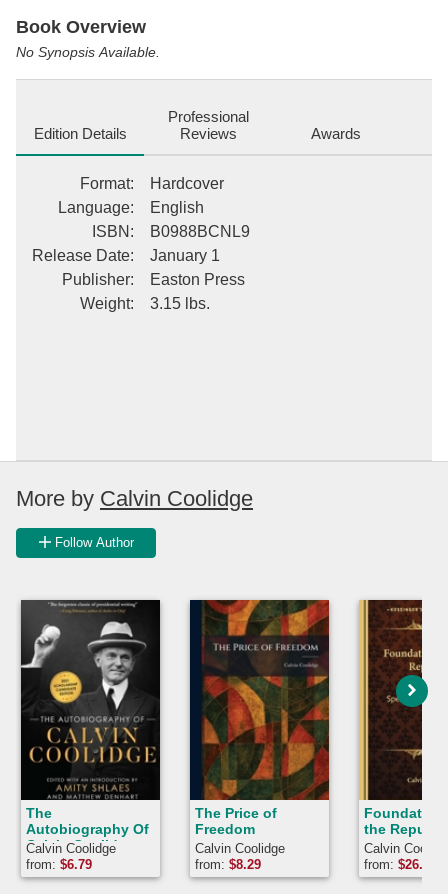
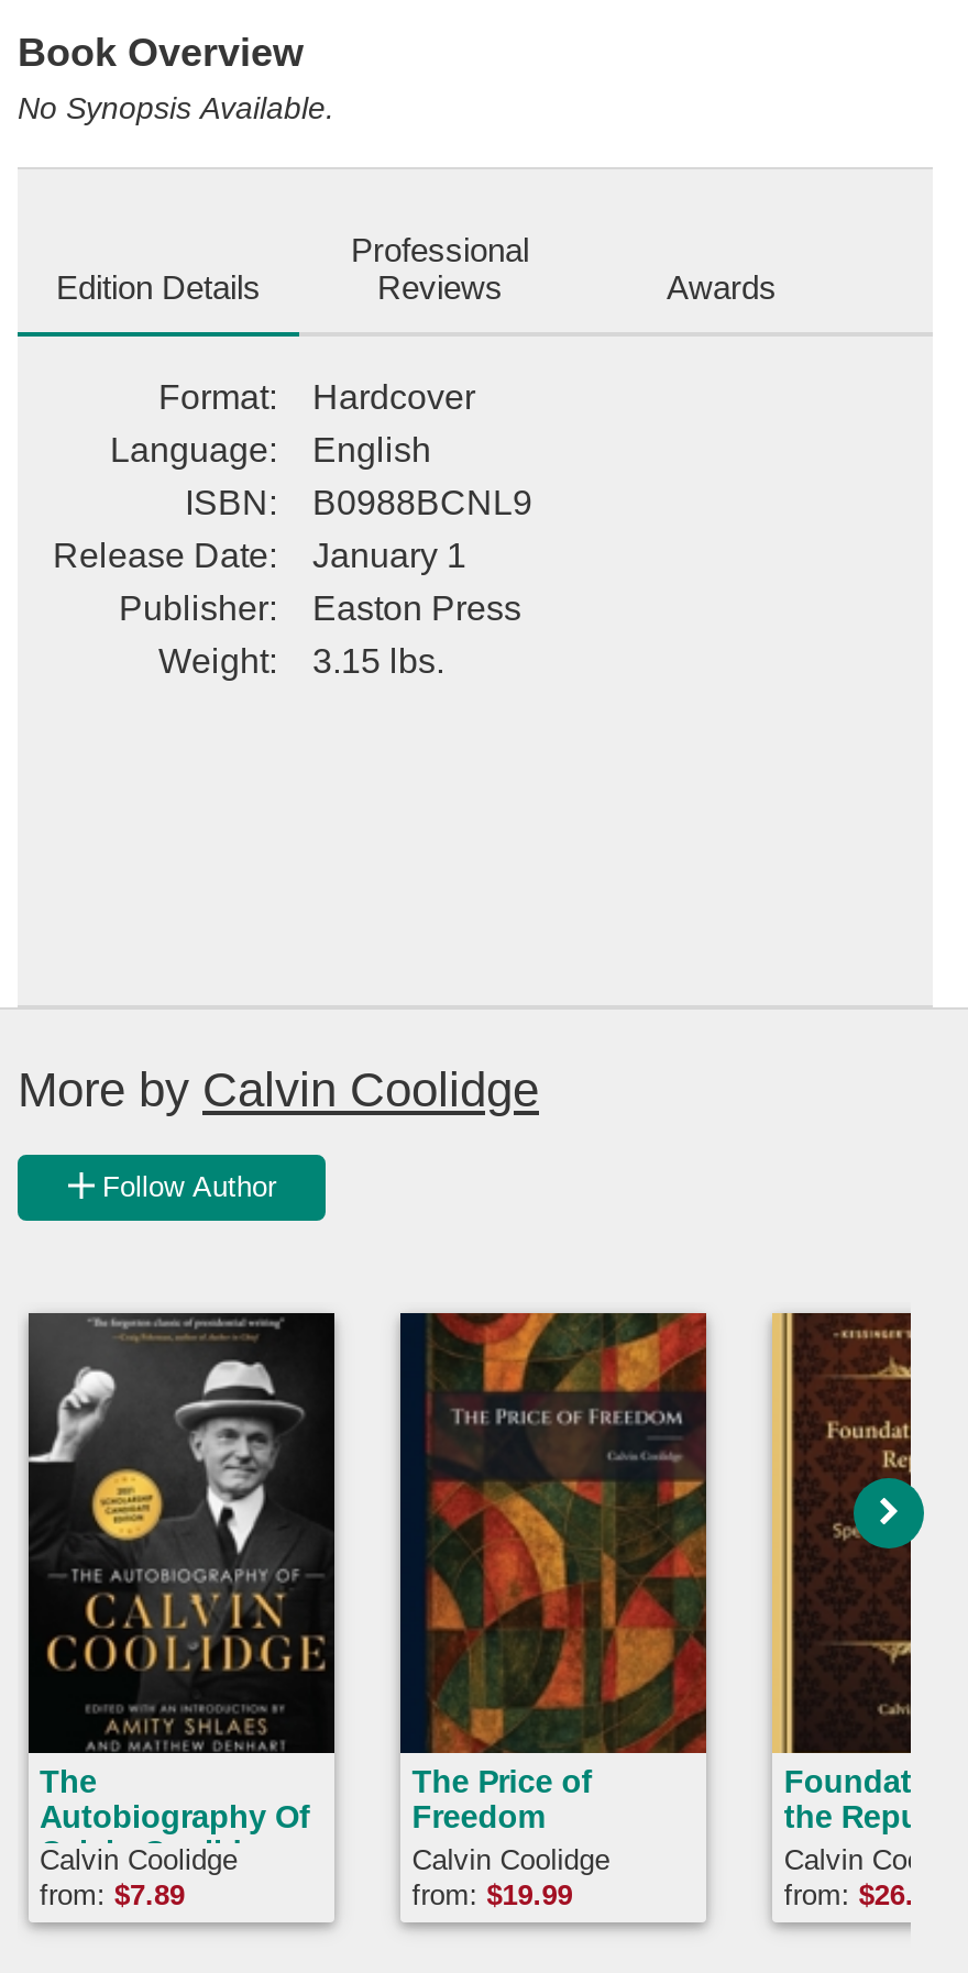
- from: $6.79
+ from: $7.89

- from: $8.29
+ from: $19.99
